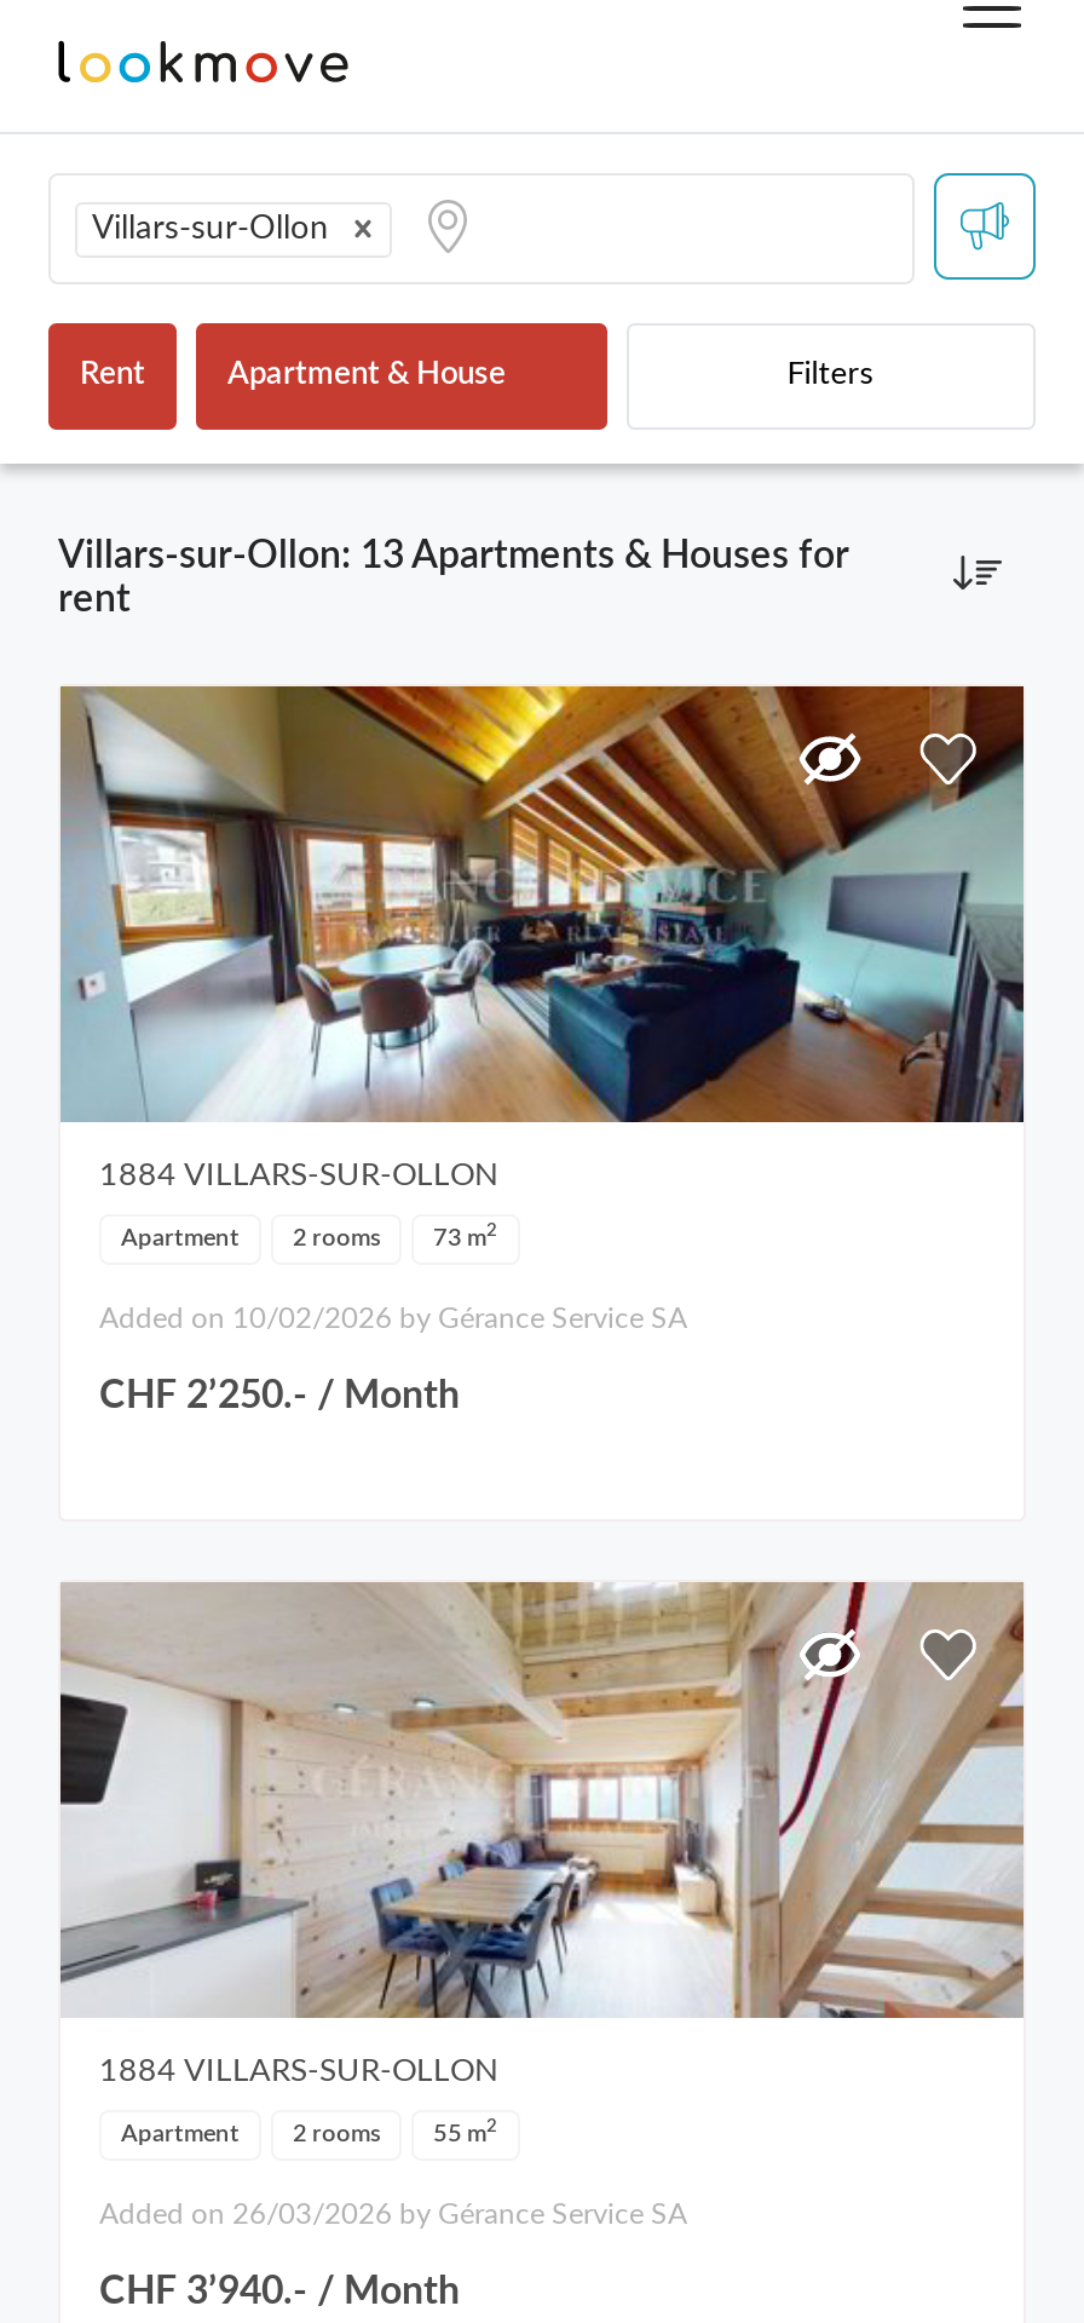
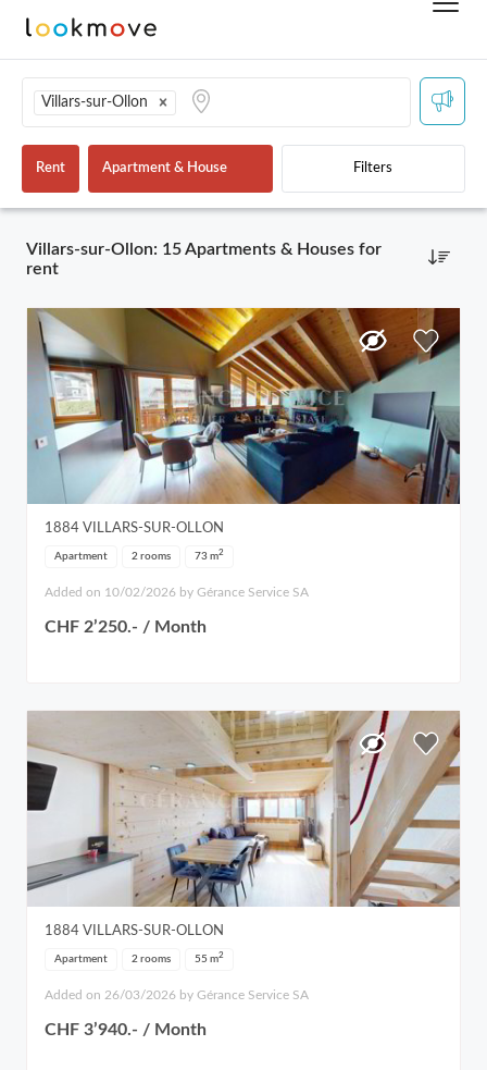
- Villars-sur-Ollon: 13 Apartments & Houses for
+ Villars-sur-Ollon: 15 Apartments & Houses for
